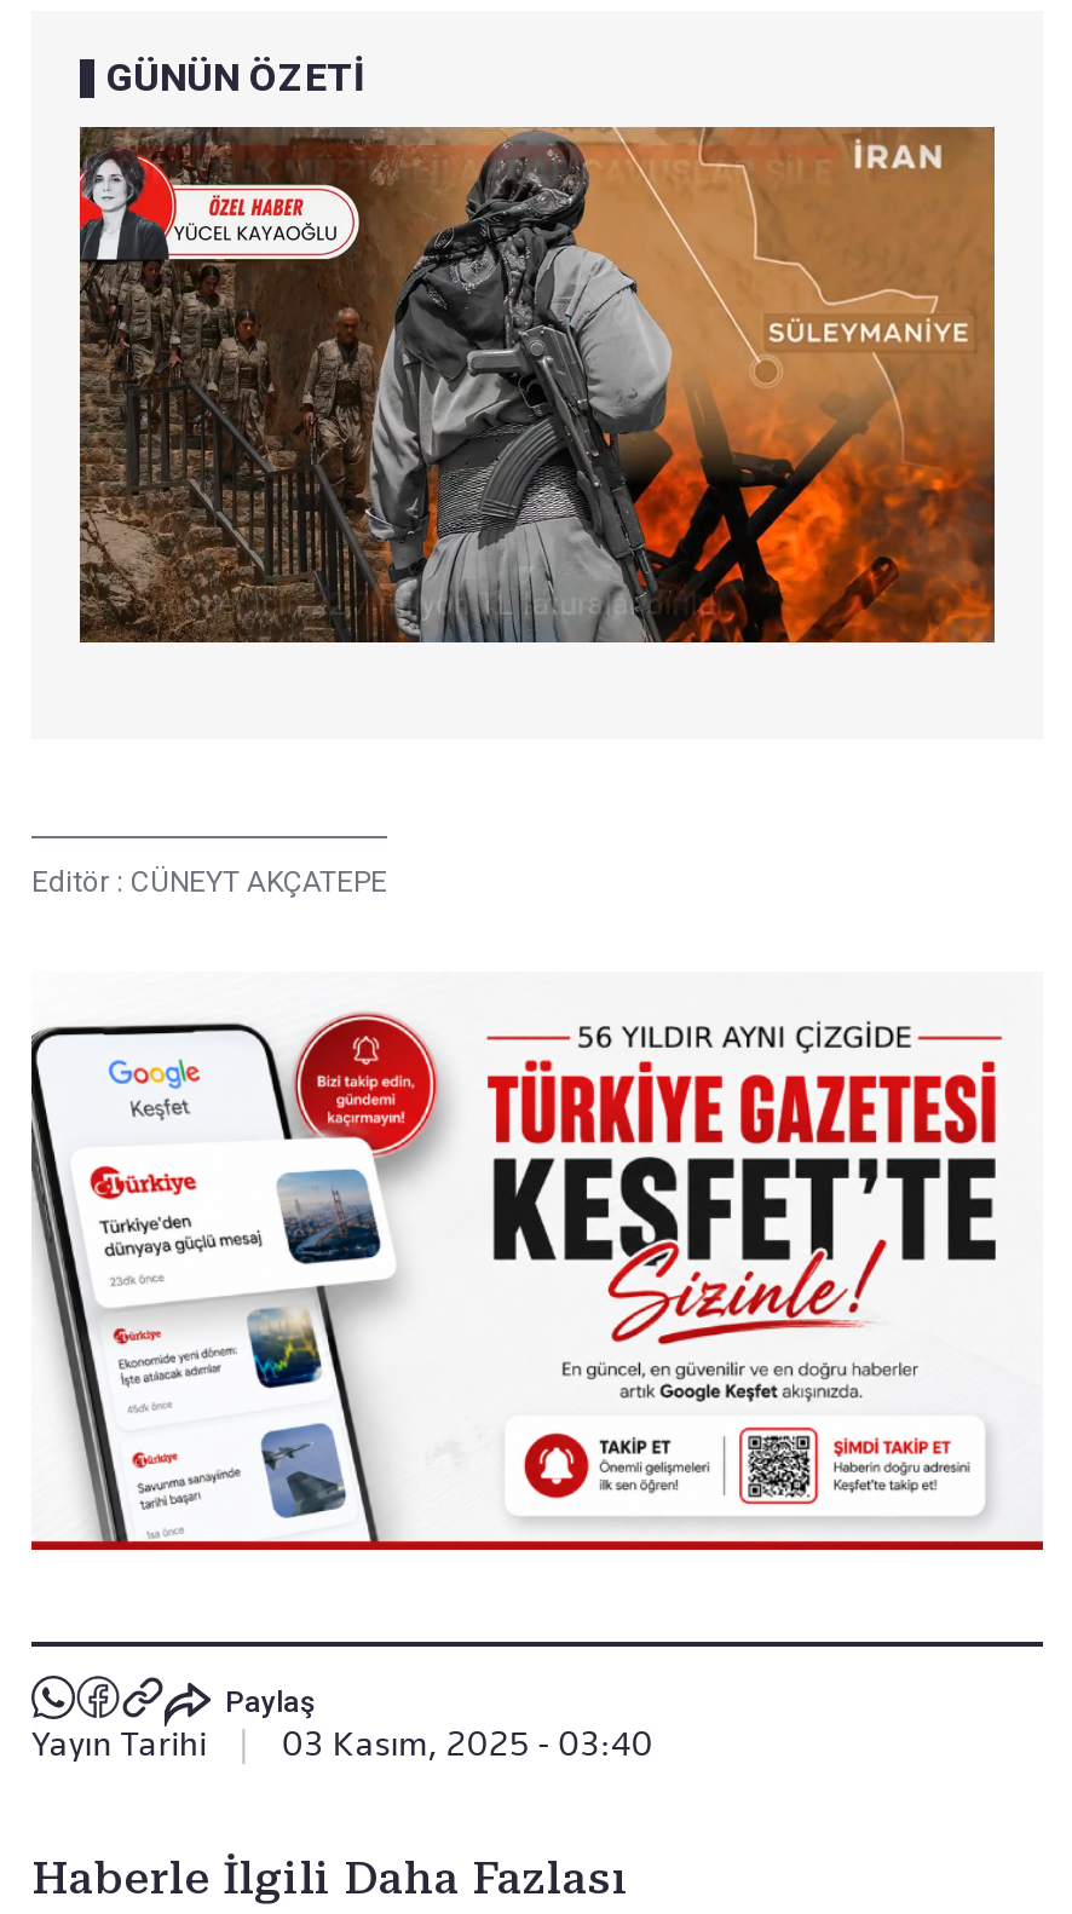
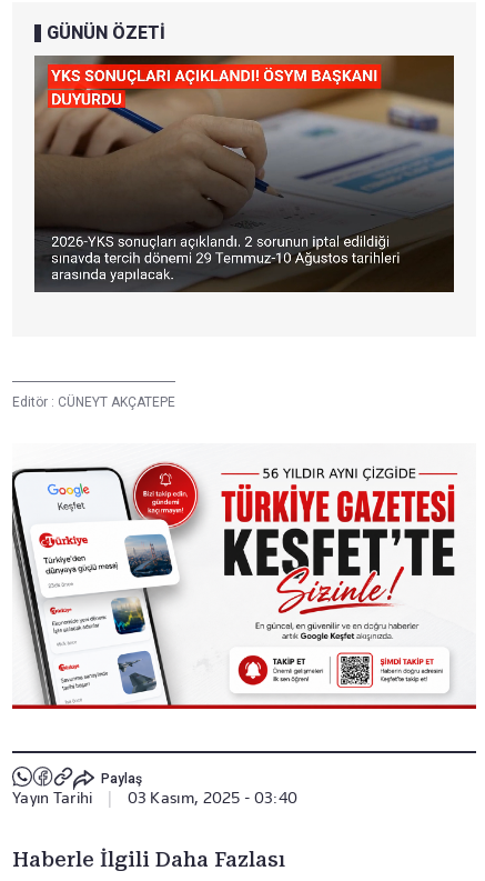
- [image]
+ [image]
